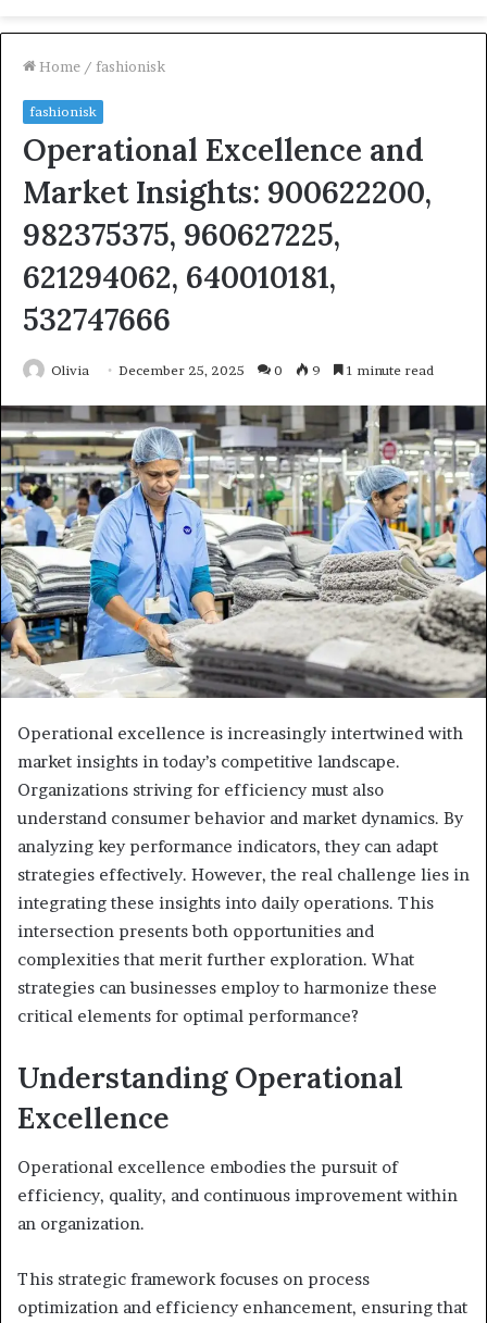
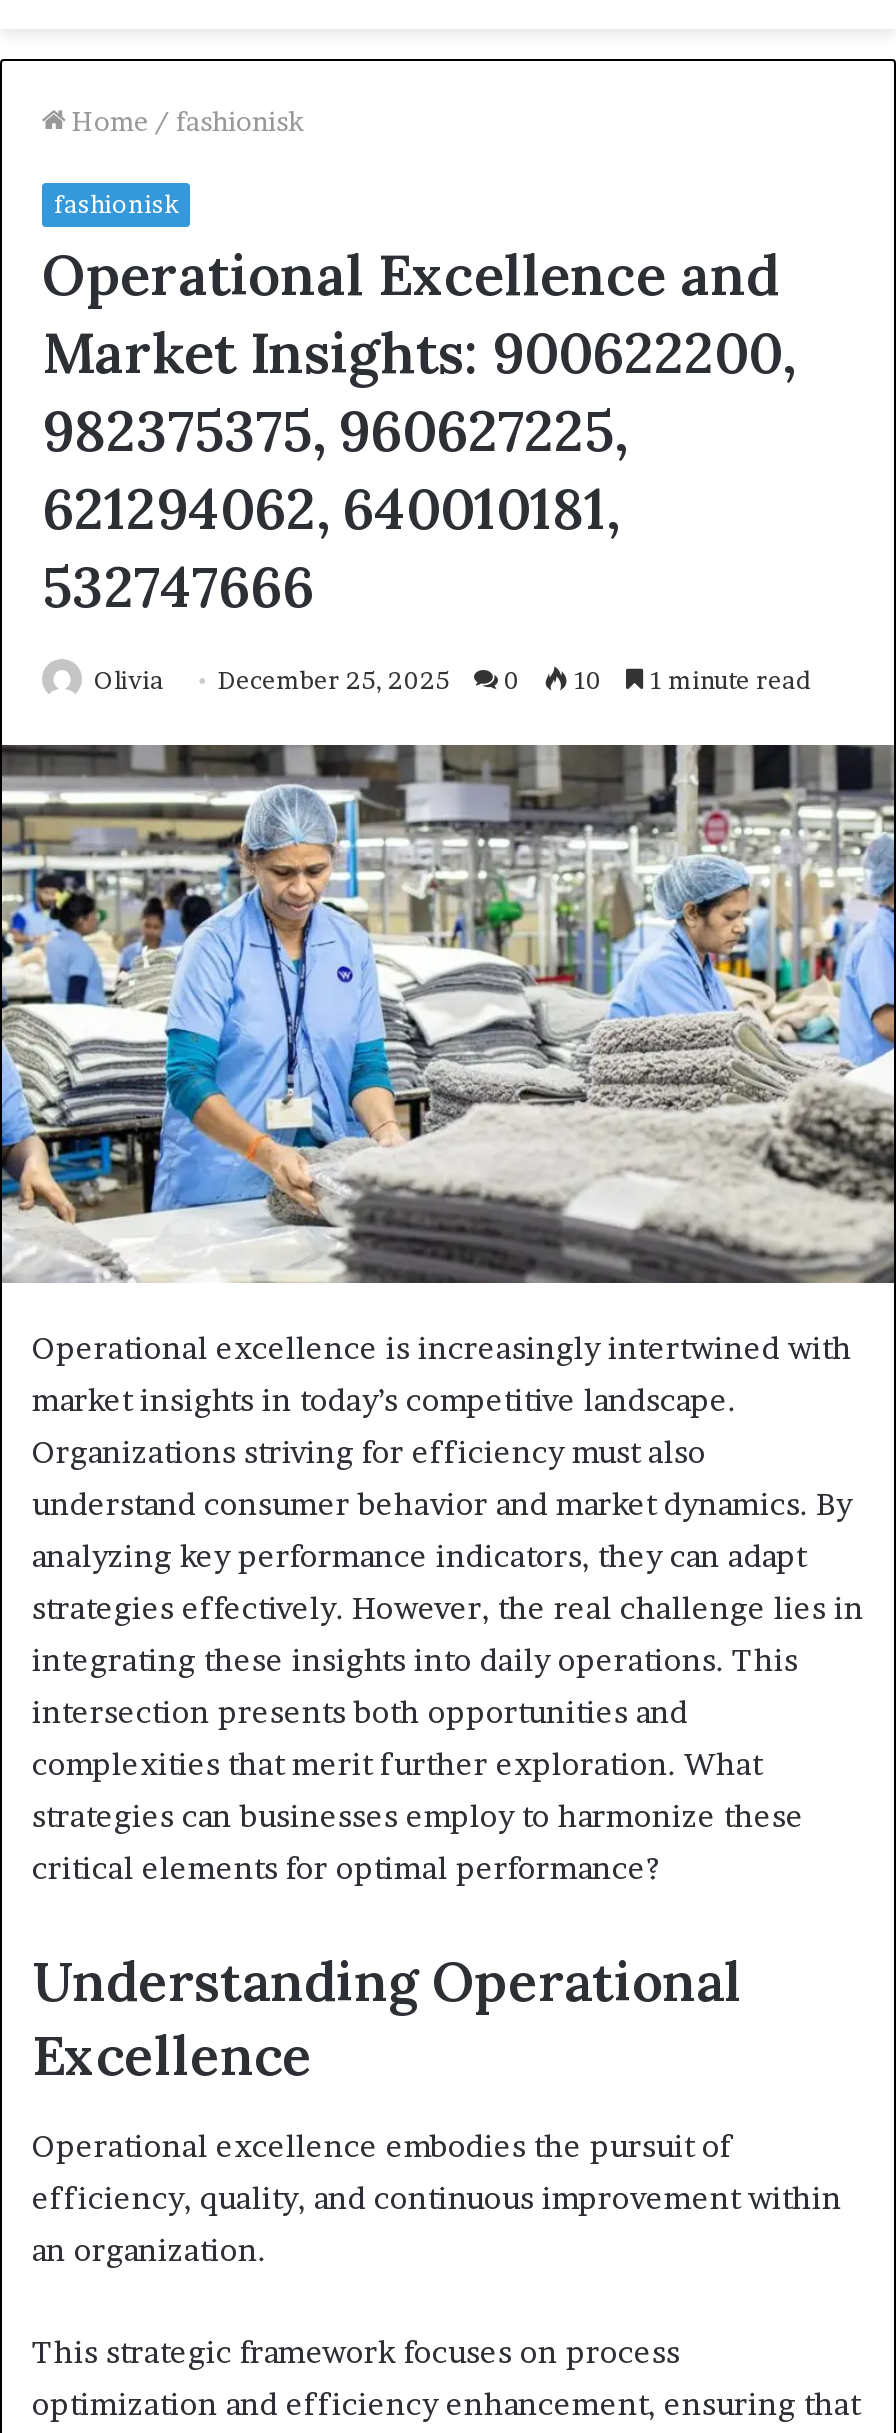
- Olivia December 25, 2025 0 9 1 minute read
+ Olivia December 25, 2025 0 10 1 minute read
